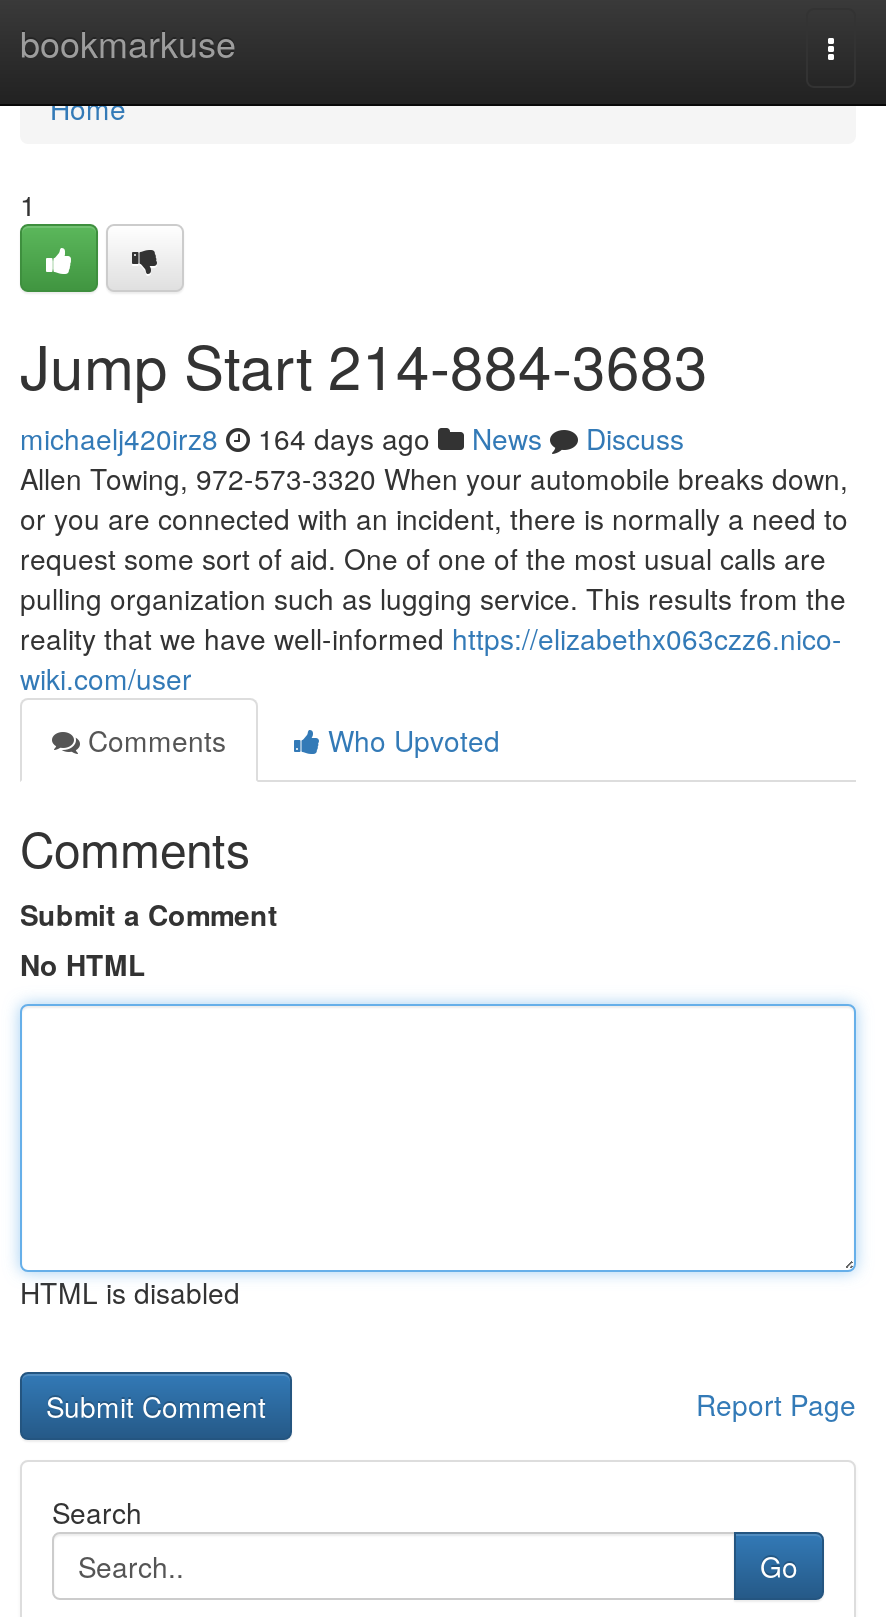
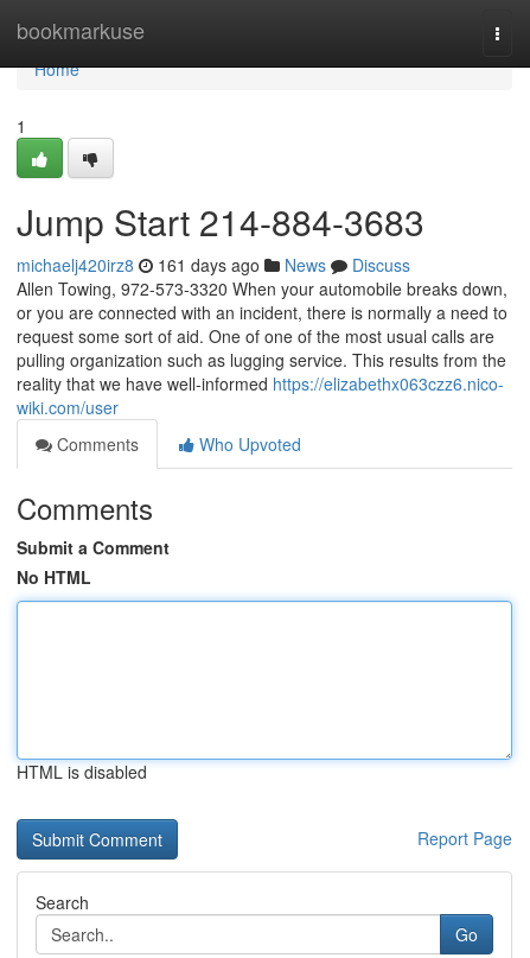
- michaelj420irz8 164 days ago News Discuss
+ michaelj420irz8 161 days ago News Discuss
